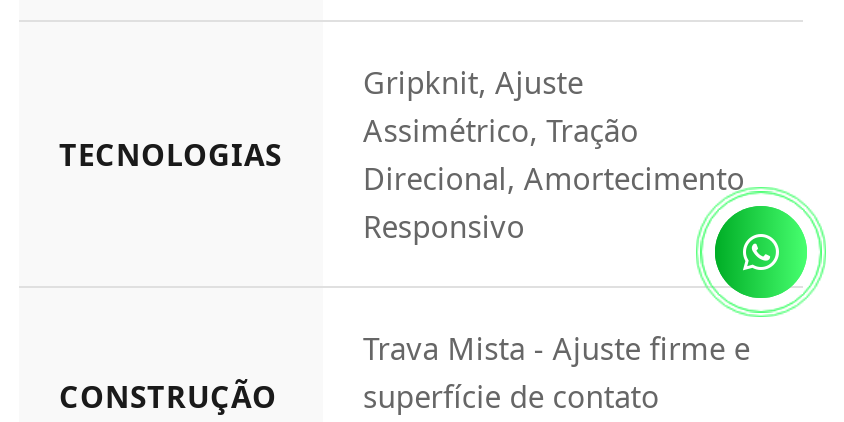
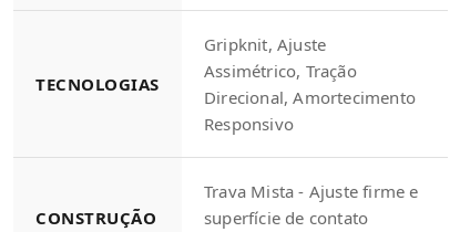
- [image]
